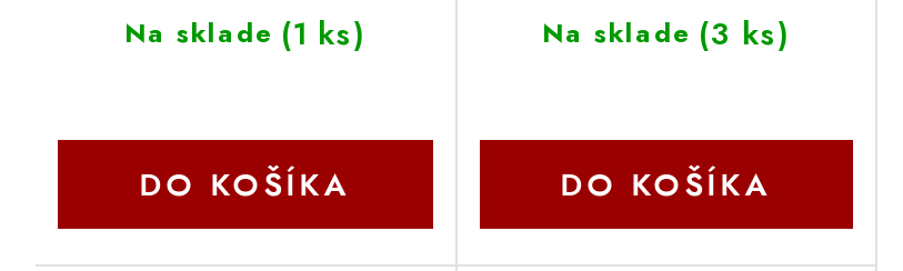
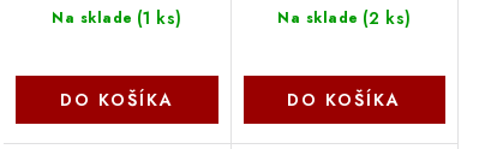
- Na sklade (3 ks)
+ Na sklade (2 ks)
